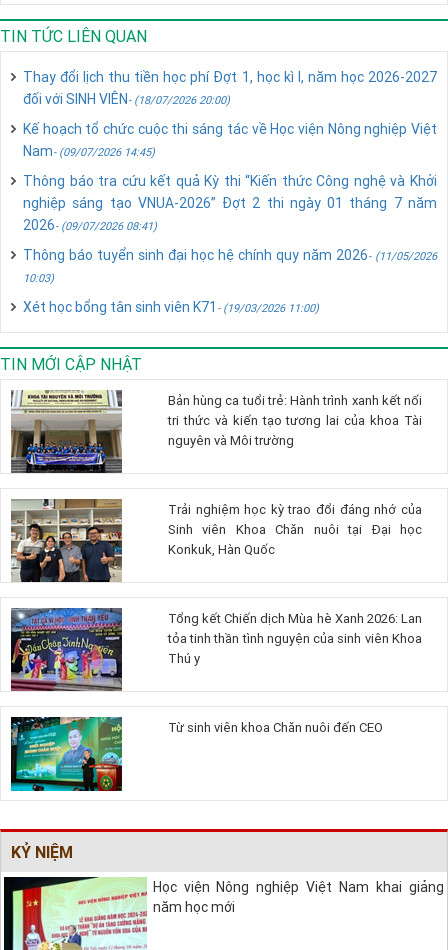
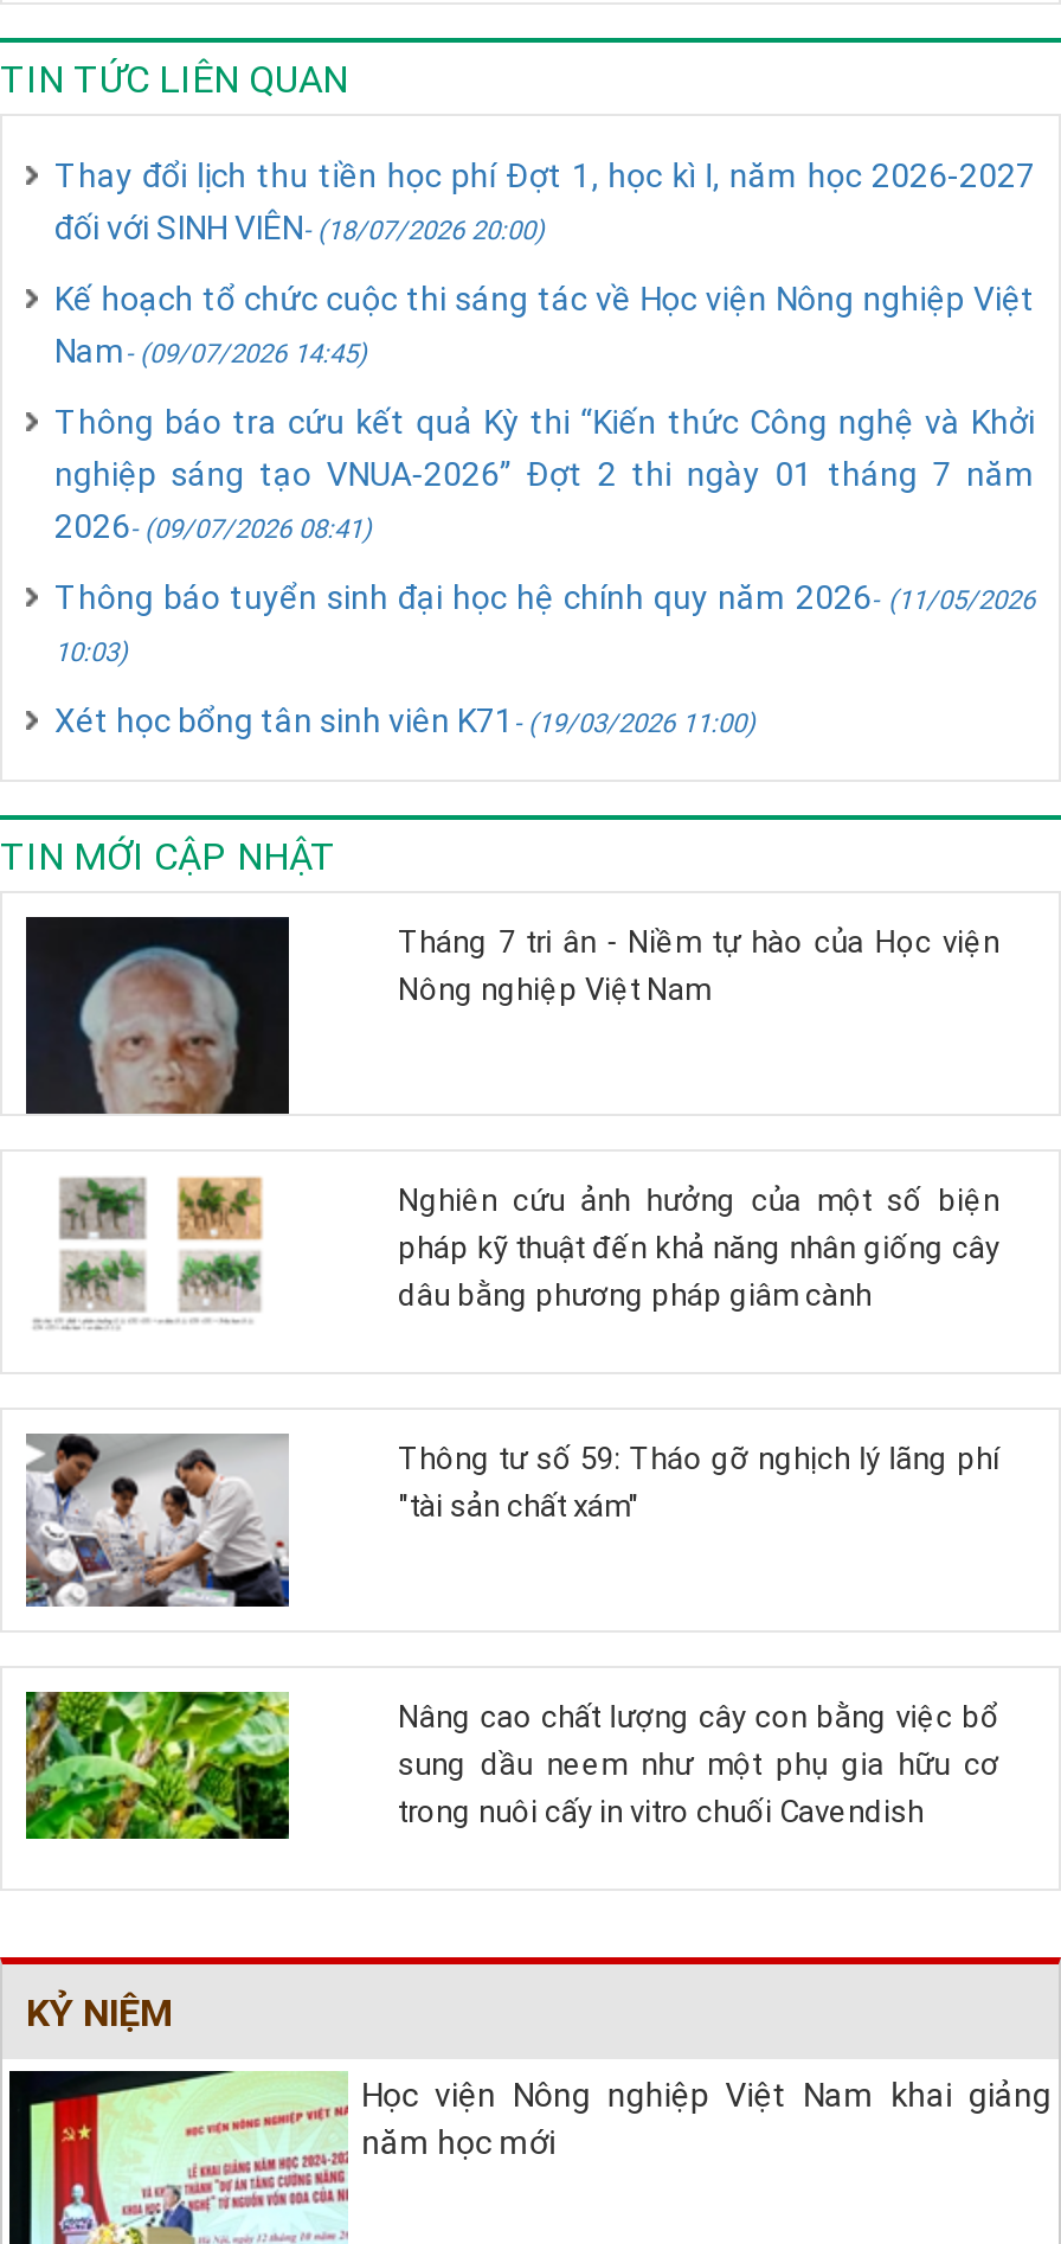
- [image]
+ [image]

- Bản hùng ca tuổi trẻ: Hành trình xanh kết nối
- tri thức và kiến tạo tương lai của khoa Tài
- nguyên và Môi trường
+ Tháng 7 tri ân - Niềm tự hào của Học viện
+ Nông nghiệp Việt Nam

- [image]
+ [image]

- Trải nghiệm học kỳ trao đổi đáng nhớ của
- Sinh viên Khoa Chăn nuôi tại Đại học
- Konkuk, Hàn Quốc
+ Nghiên cứu ảnh hưởng của một số biện
+ pháp kỹ thuật đến khả năng nhân giống cây
+ dâu bằng phương pháp giâm cành

- [image]
+ [image]

- Tổng kết Chiến dịch Mùa hè Xanh 2026: Lan
- tỏa tinh thần tình nguyện của sinh viên Khoa
- Thú y
+ Thông tư số 59: Tháo gỡ nghịch lý lãng phí
+ "tài sản chất xám"

- [image]
+ [image]

- Từ sinh viên khoa Chăn nuôi đến CEO
+ Nâng cao chất lượng cây con bằng việc bổ
+ sung dầu neem như một phụ gia hữu cơ
+ trong nuôi cấy in vitro chuối Cavendish
